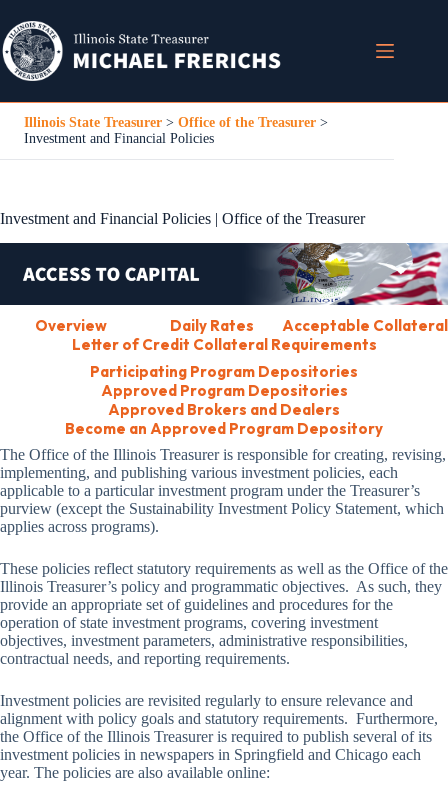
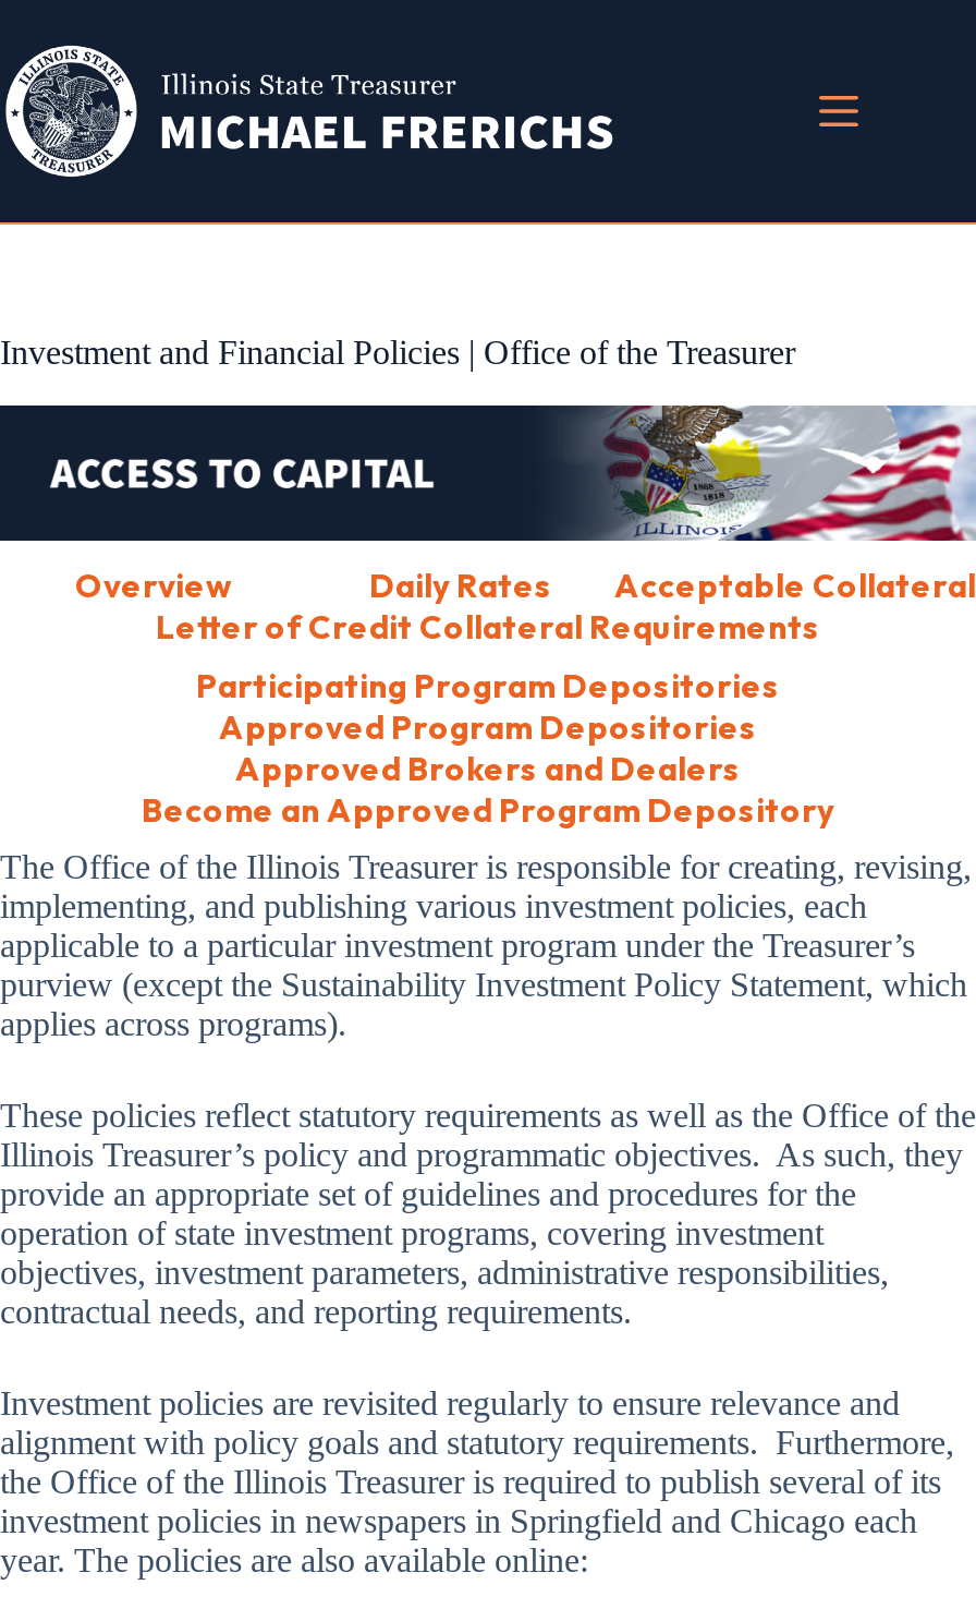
- Illinois State Treasurer > Office of the Treasurer >
- Investment and Financial Policies
